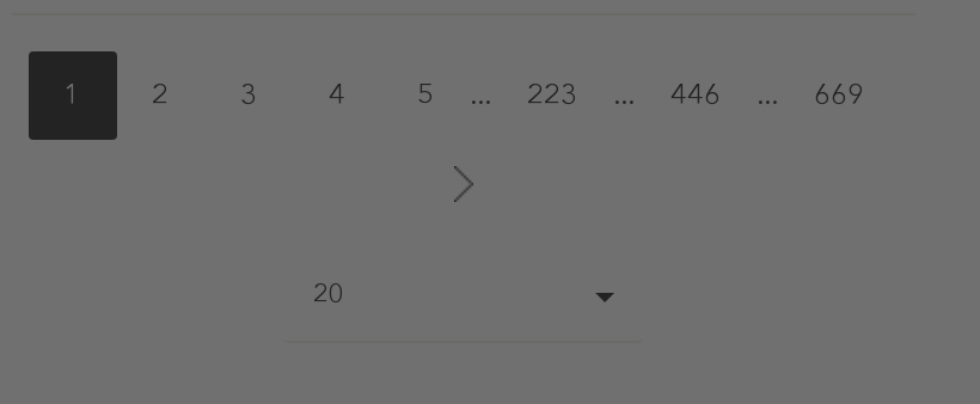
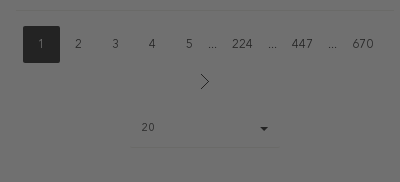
- 223
+ 224

- 446
+ 447

- 669
+ 670
